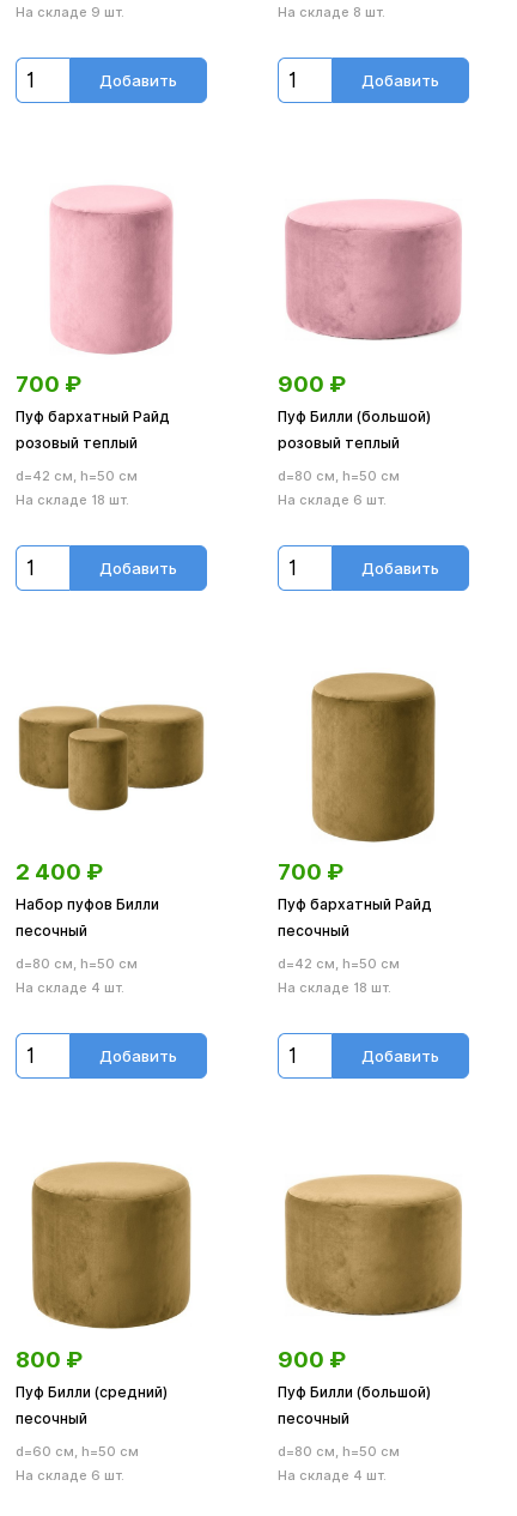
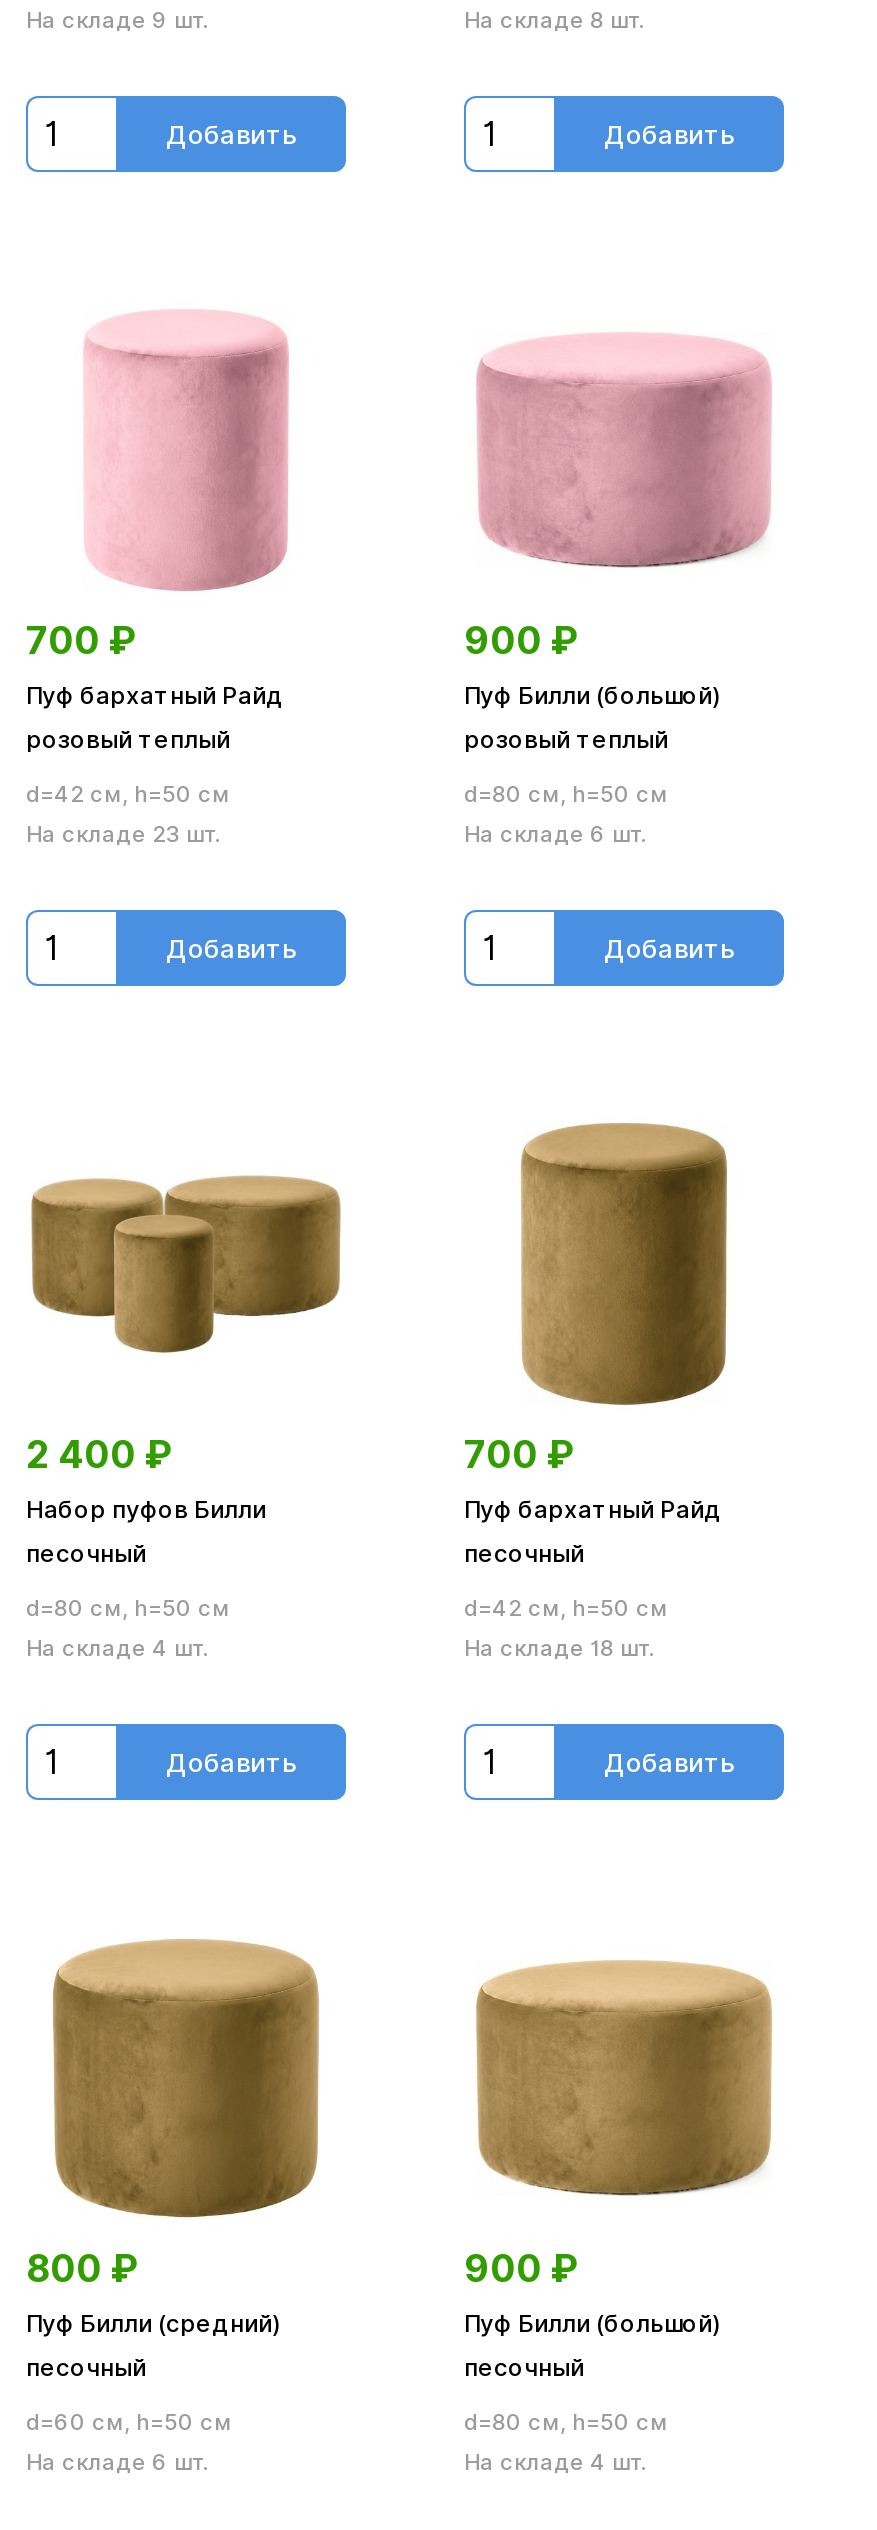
- На складе 18 шт.
+ На складе 23 шт.
